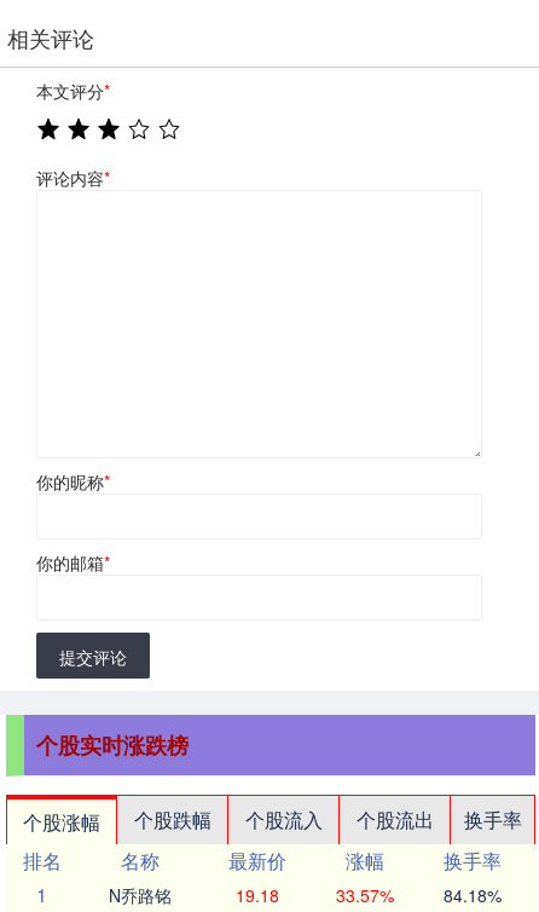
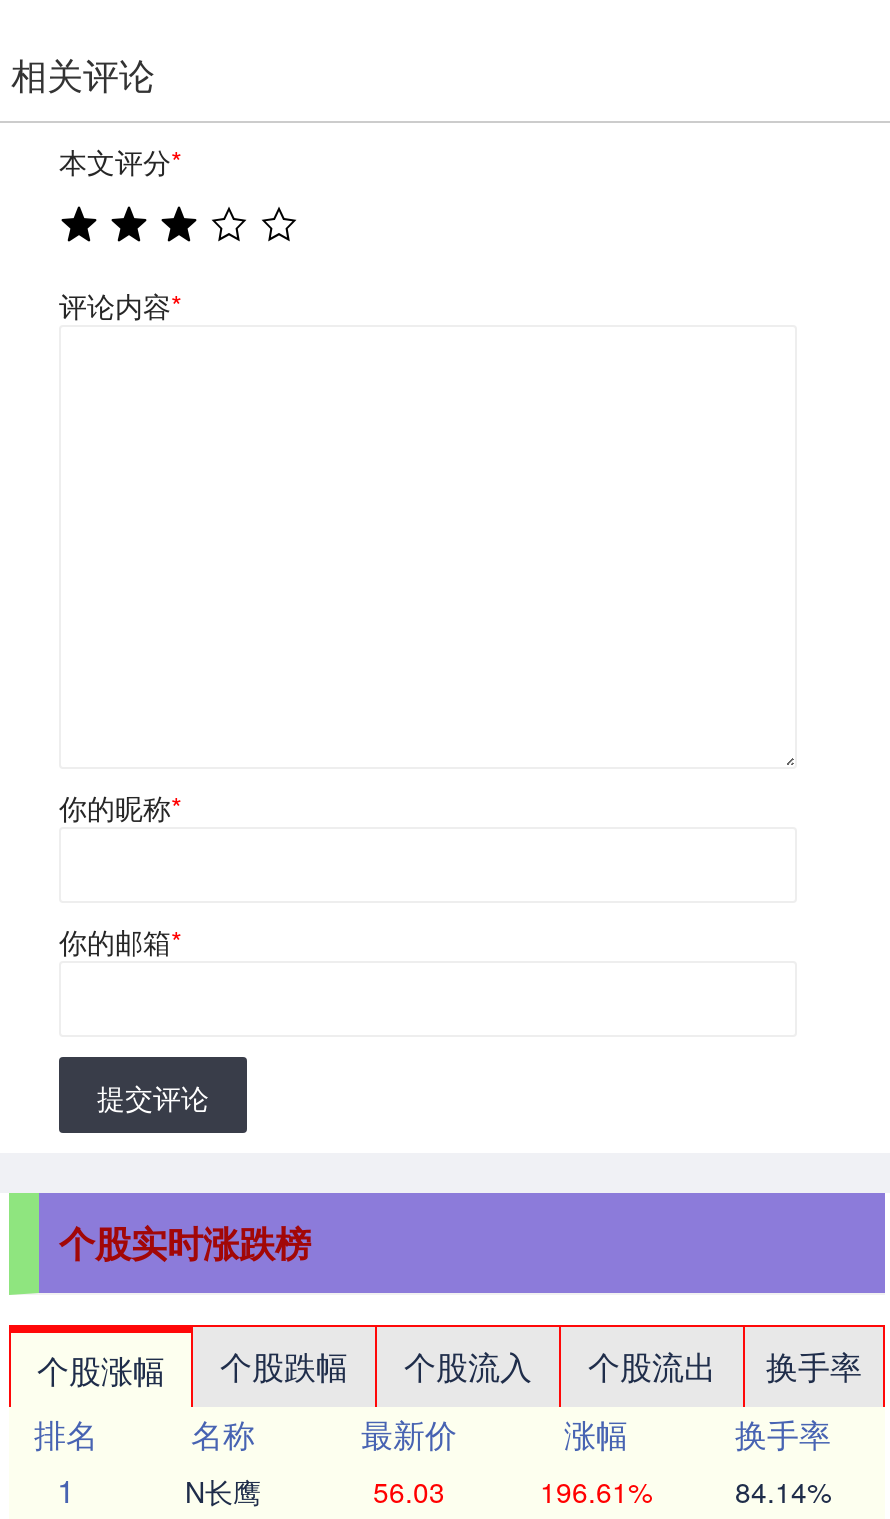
- N乔路铭
- 19.18
- 33.57%
- 84.18%
+ N长鹰
+ 56.03
+ 196.61%
+ 84.14%
